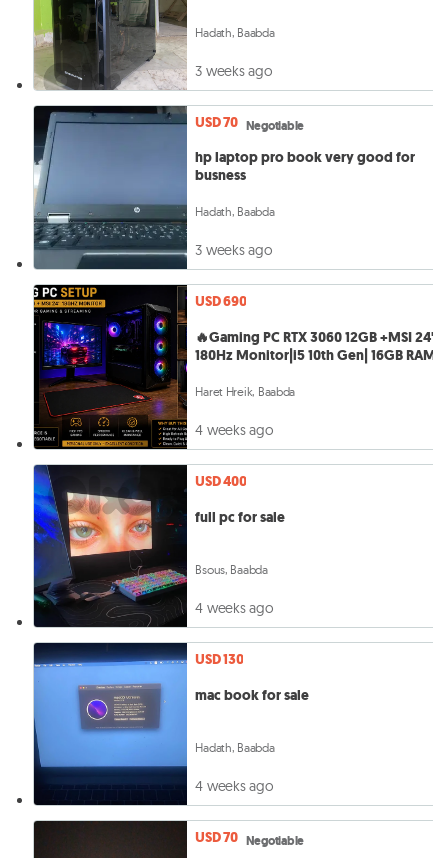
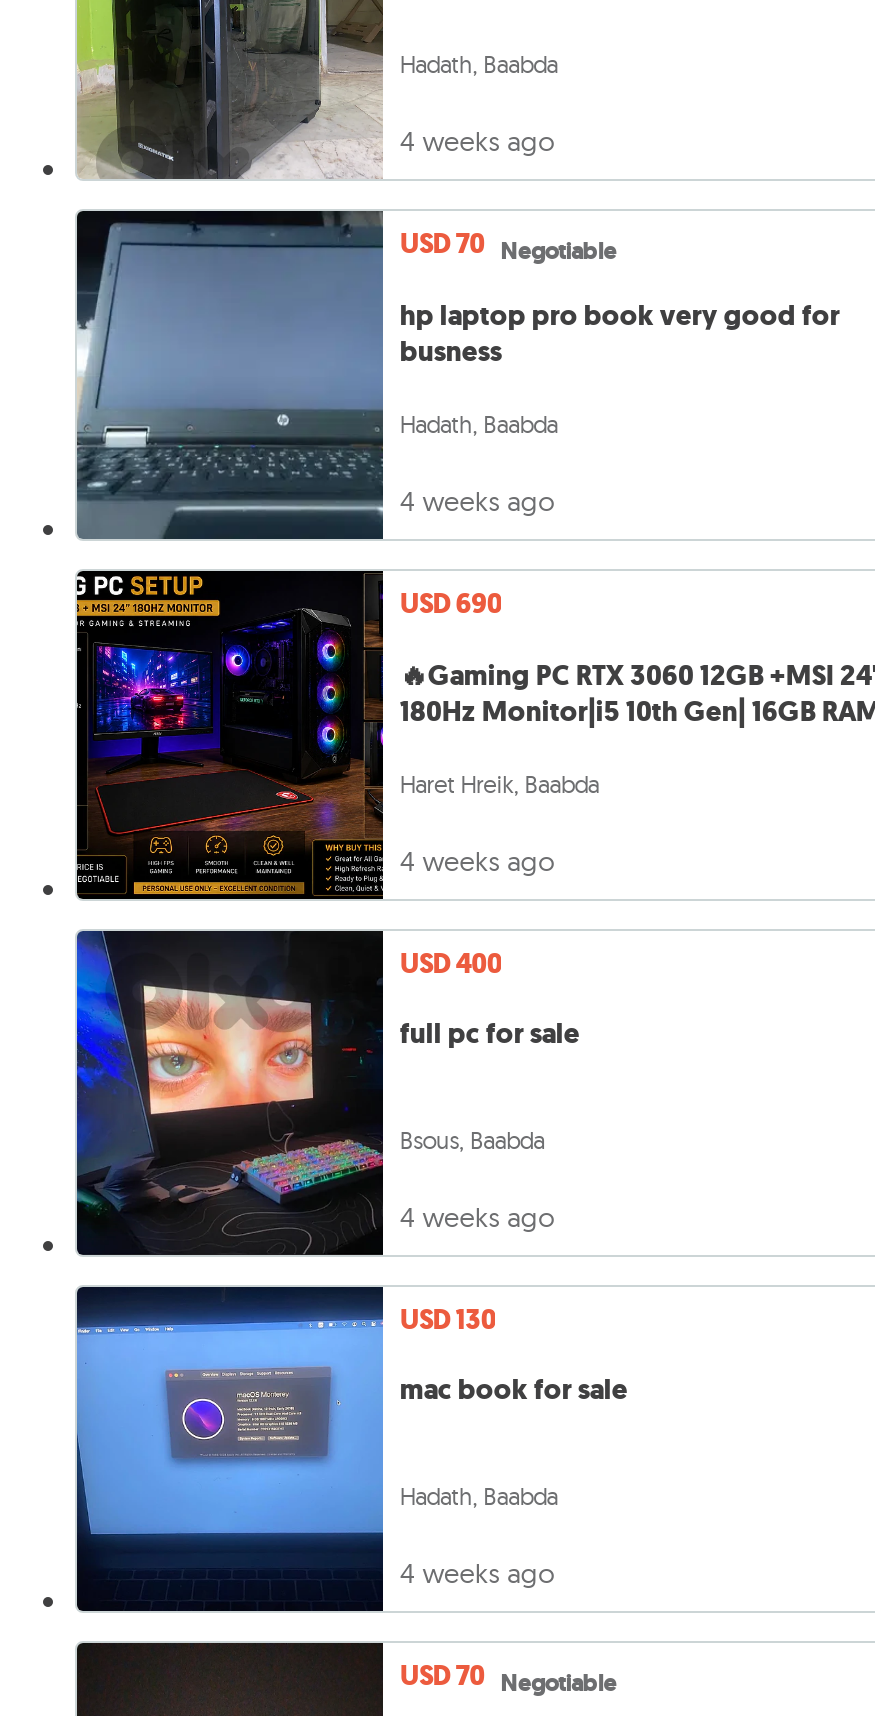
- 3 weeks ago
+ 4 weeks ago

- 3 weeks ago
+ 4 weeks ago
